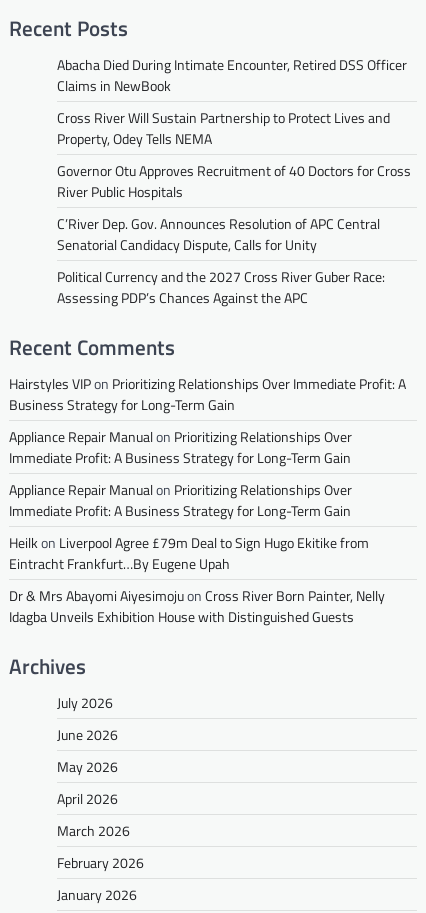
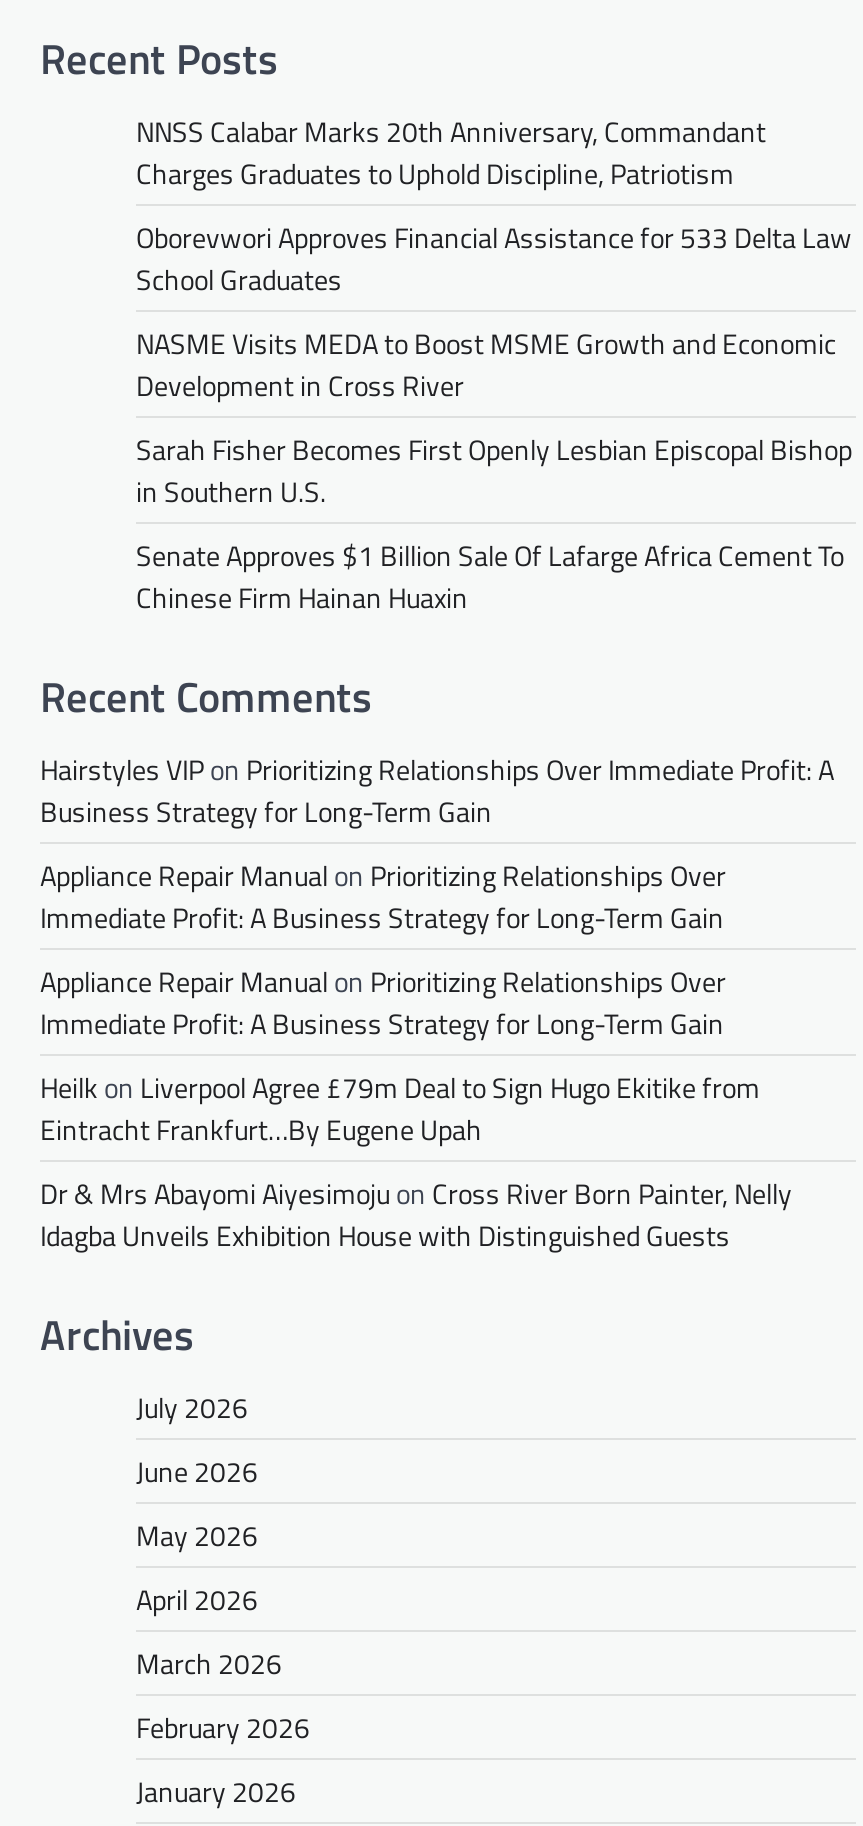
- Abacha Died During Intimate Encounter, Retired DSS Officer
- Claims in NewBook
+ NNSS Calabar Marks 20th Anniversary, Commandant
+ Charges Graduates to Uphold Discipline, Patriotism

- Cross River Will Sustain Partnership to Protect Lives and
- Property, Odey Tells NEMA
+ Oborevwori Approves Financial Assistance for 533 Delta Law
+ School Graduates

- Governor Otu Approves Recruitment of 40 Doctors for Cross
- River Public Hospitals
+ NASME Visits MEDA to Boost MSME Growth and Economic
+ Development in Cross River

- C’River Dep. Gov. Announces Resolution of APC Central
- Senatorial Candidacy Dispute, Calls for Unity
+ Sarah Fisher Becomes First Openly Lesbian Episcopal Bishop
+ in Southern U.S.

- Political Currency and the 2027 Cross River Guber Race:
- Assessing PDP’s Chances Against the APC
+ Senate Approves $1 Billion Sale Of Lafarge Africa Cement To
+ Chinese Firm Hainan Huaxin
